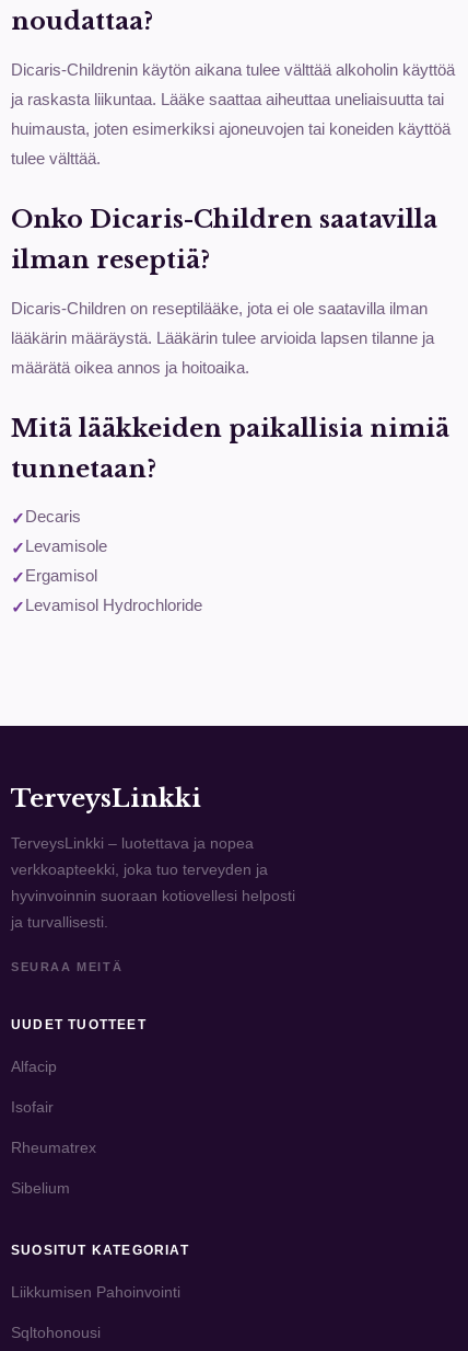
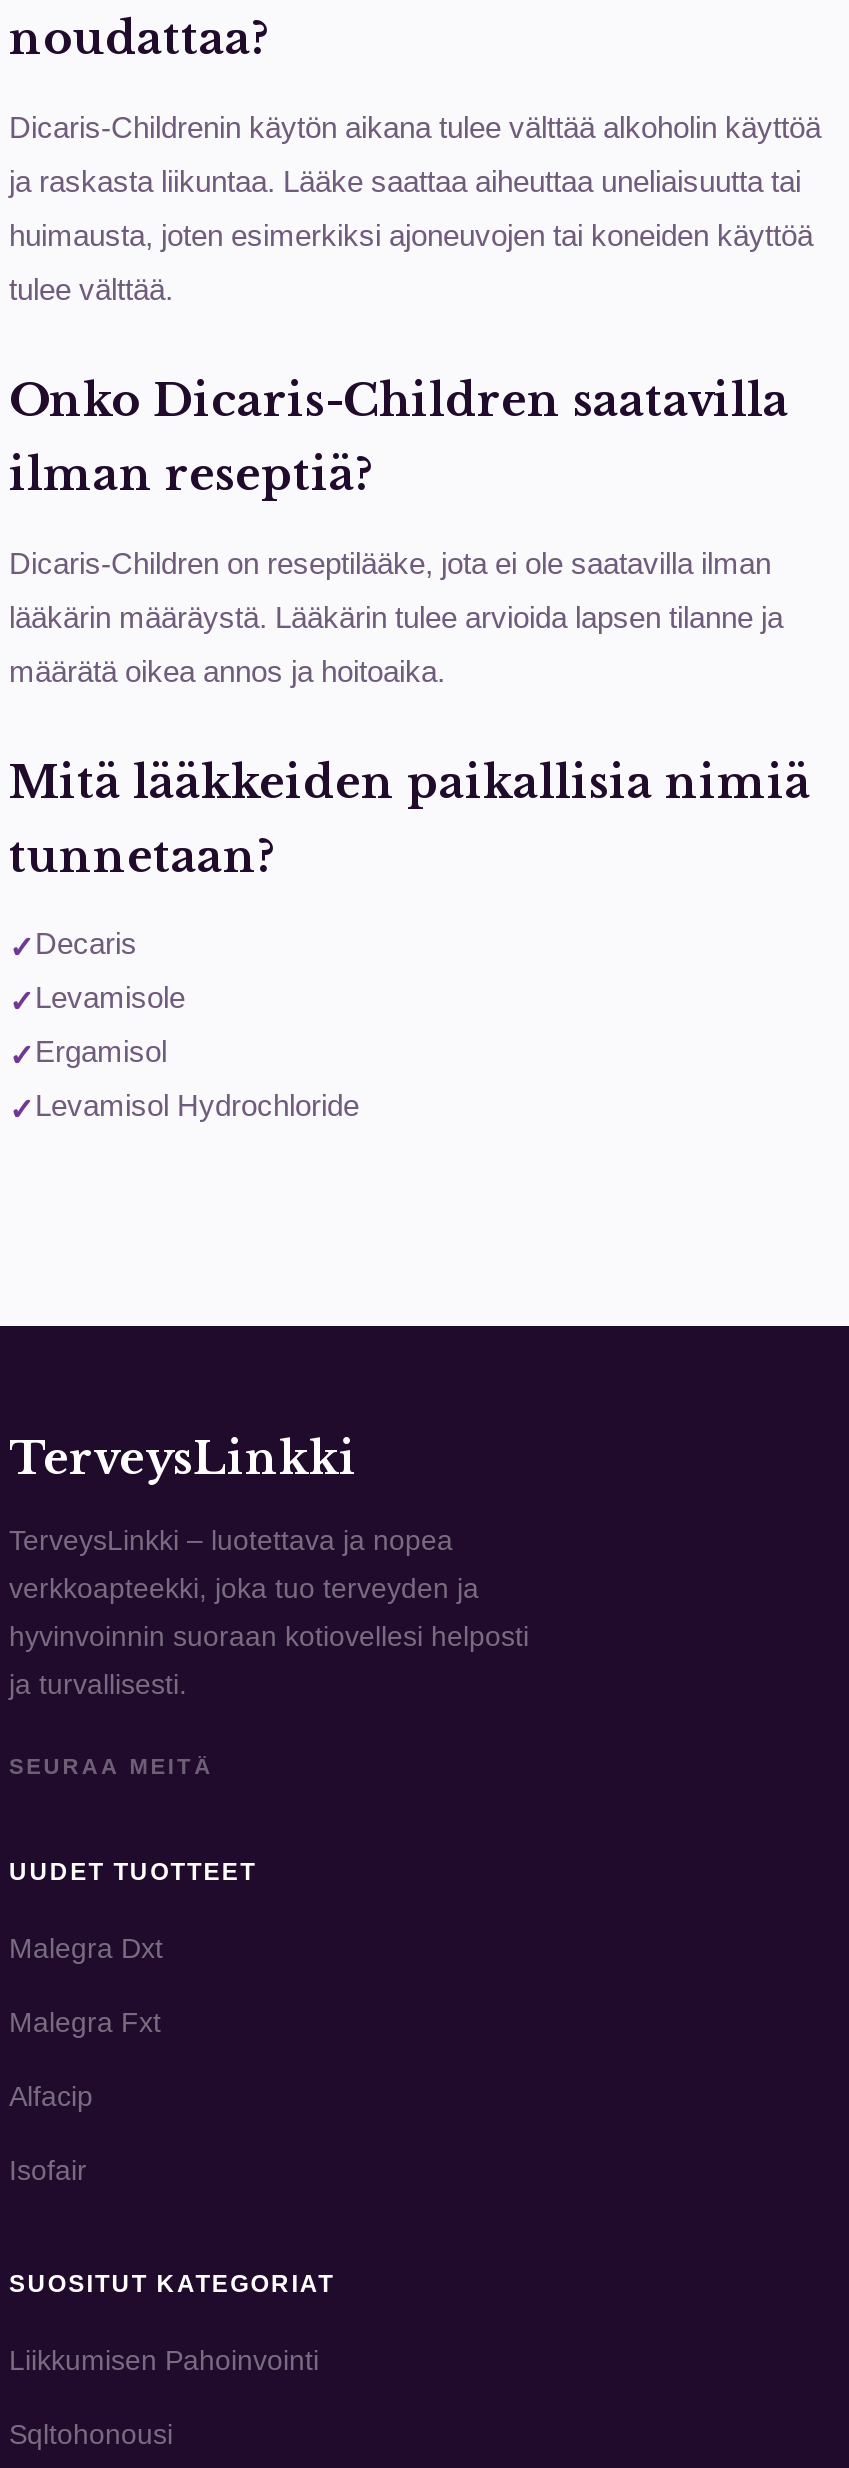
+ Malegra Dxt
+ Malegra Fxt

moved down: Alfacip | Isofair

- Rheumatrex
- Sibelium
